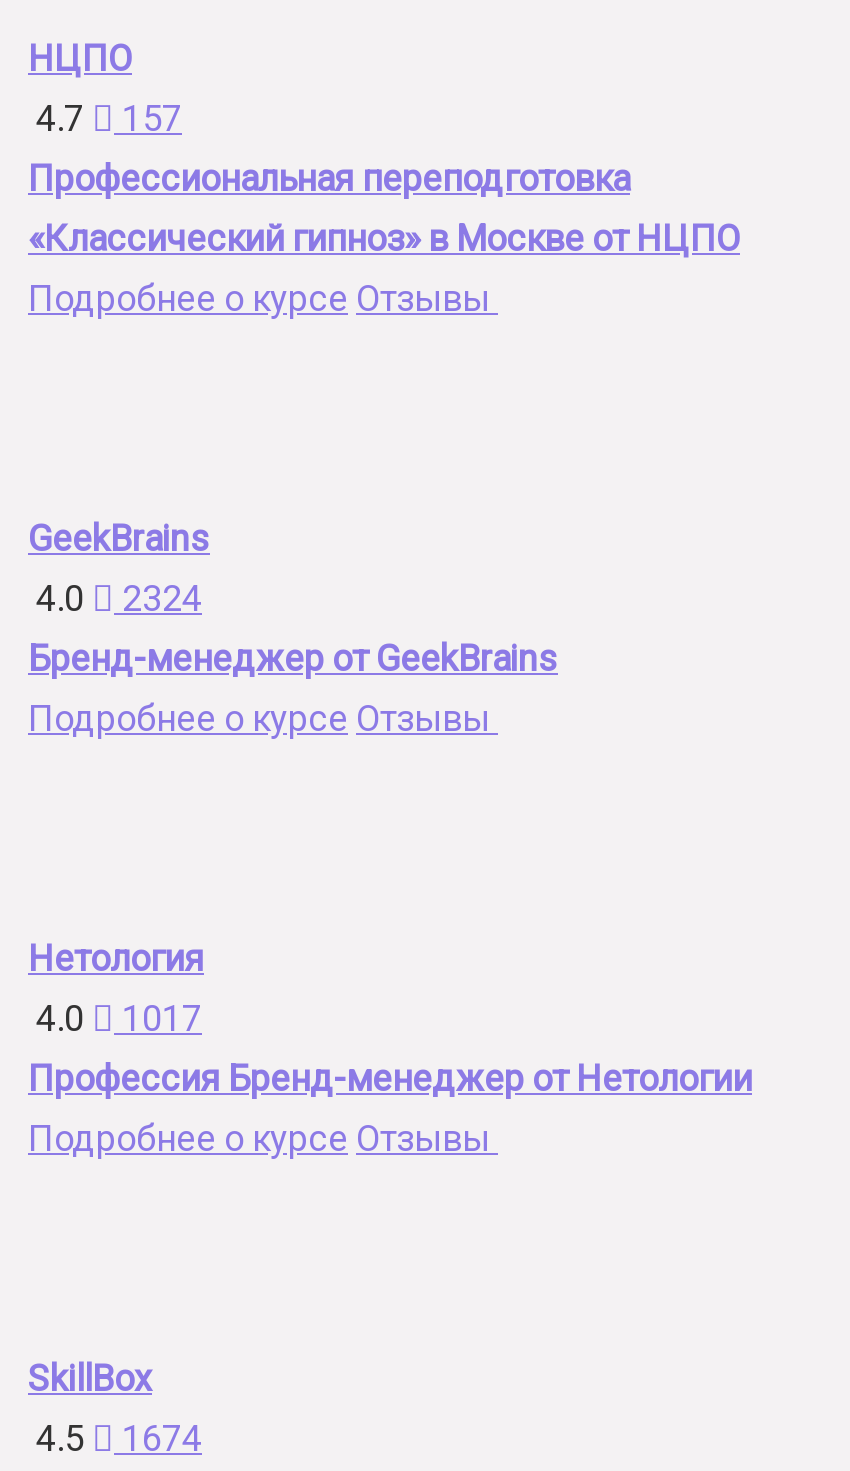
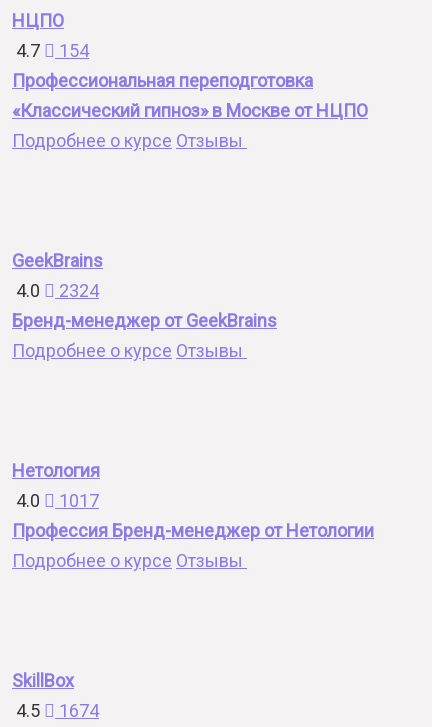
- 4.7 157
+ 4.7 154
